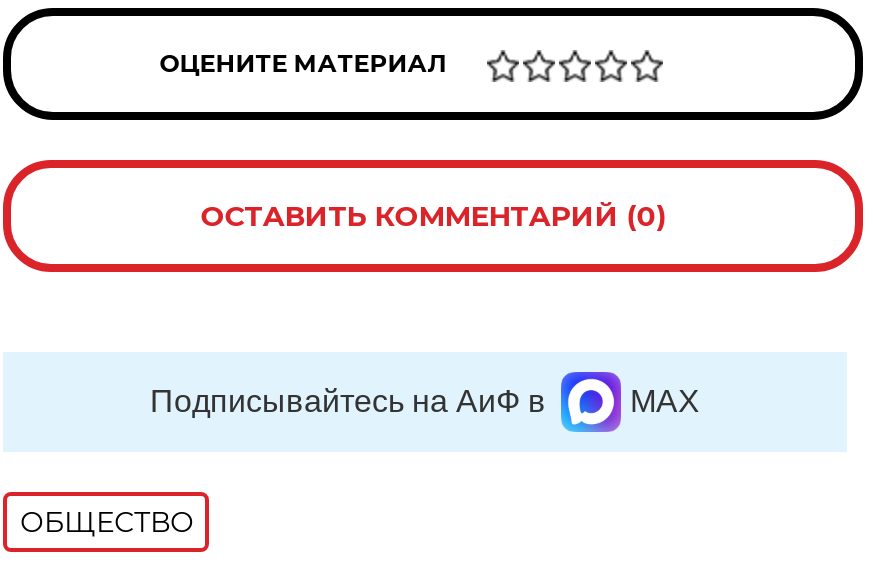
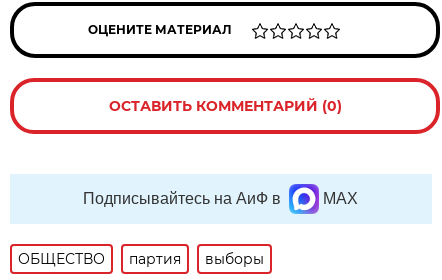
+ партия
+ выборы
